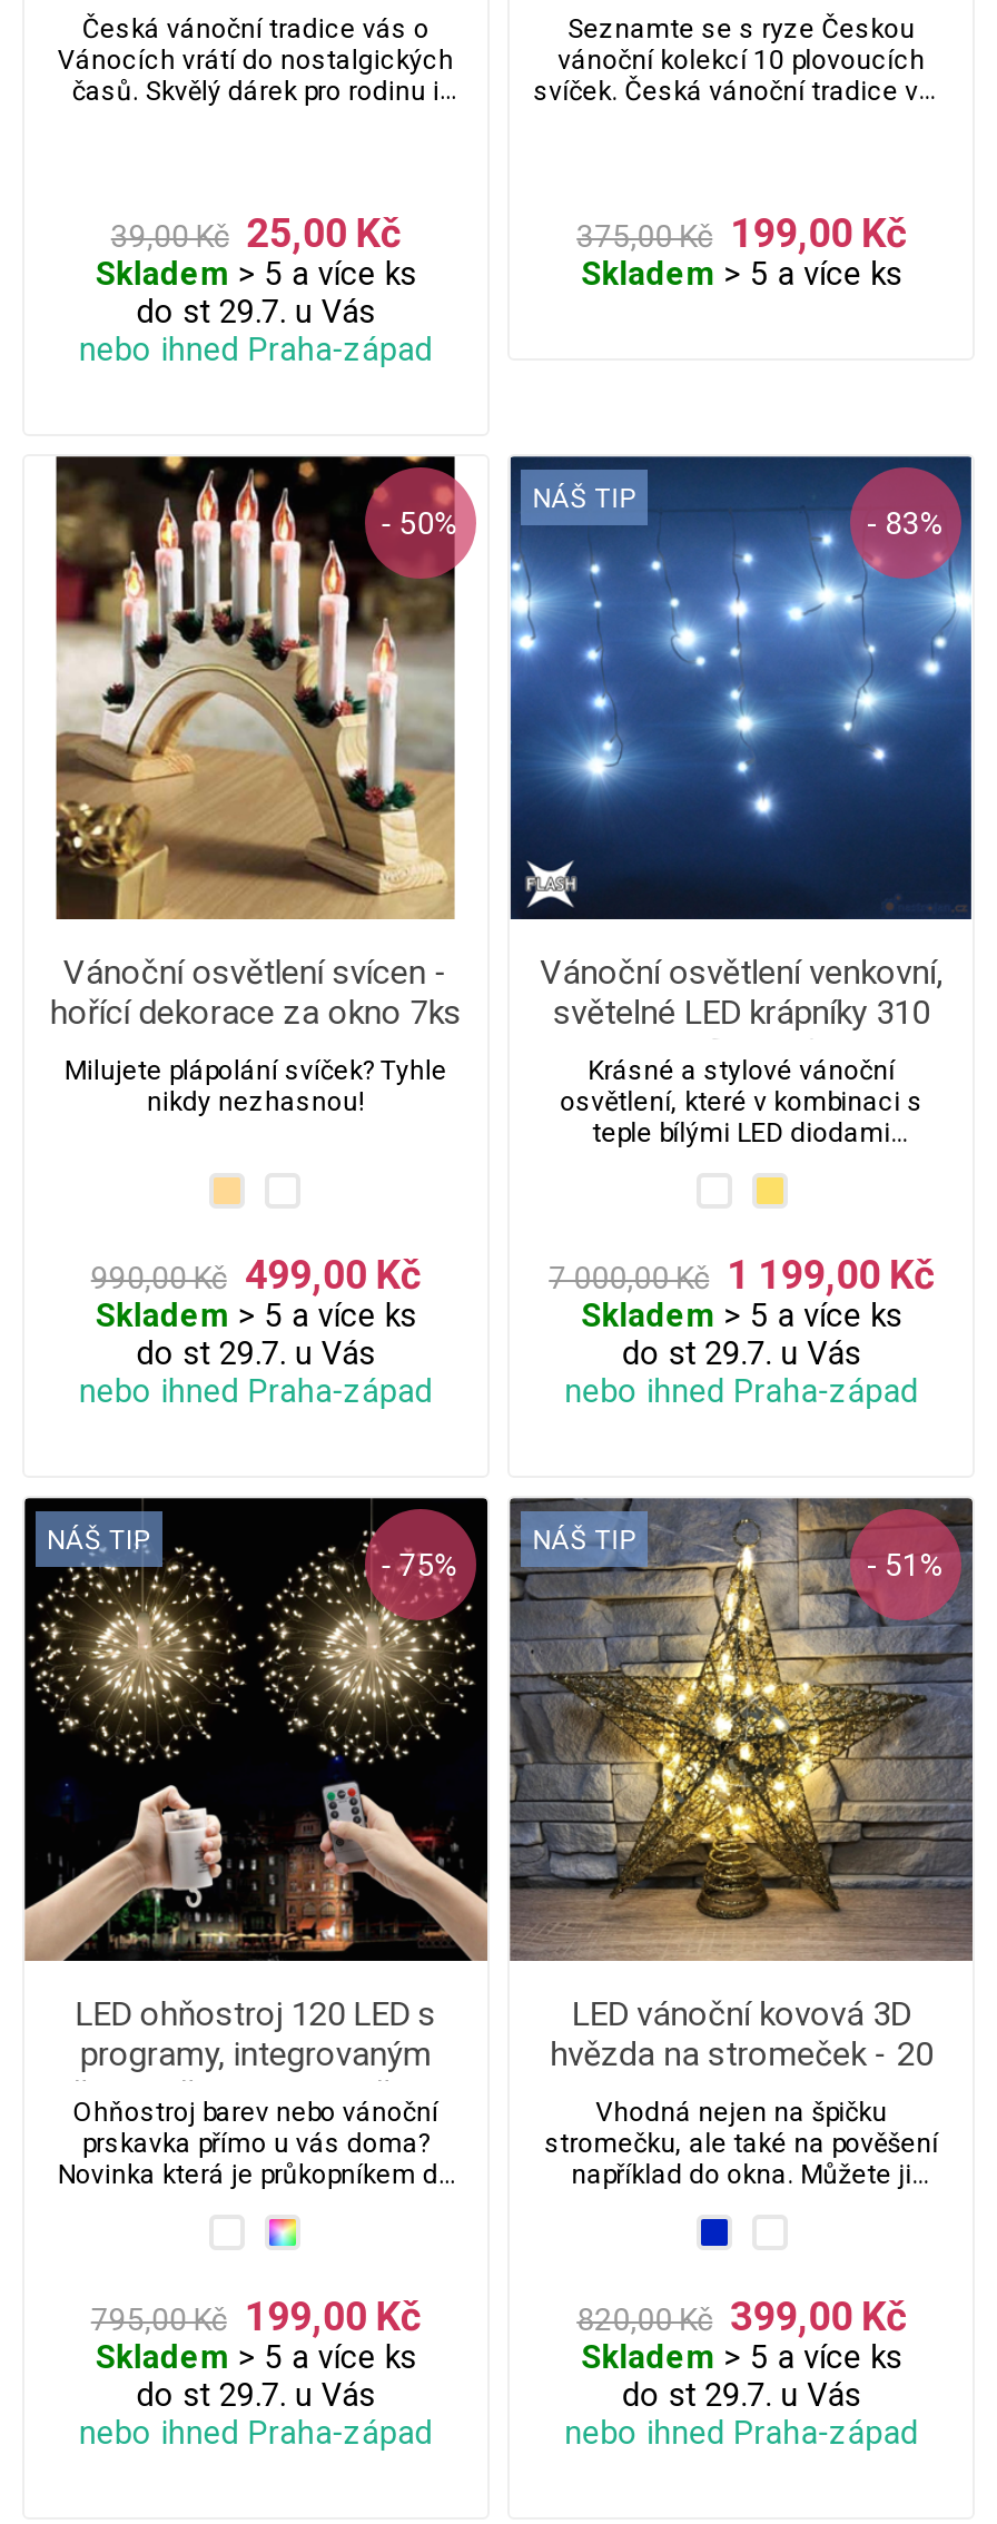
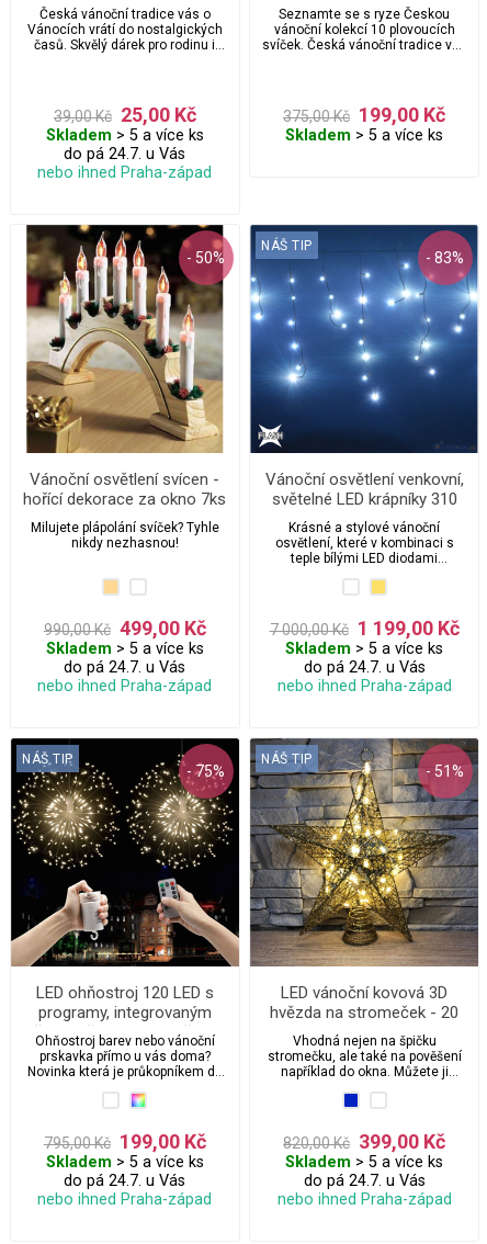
- do st 29.7. u Vás
+ do pá 24.7. u Vás

- do st 29.7. u Vás
+ do pá 24.7. u Vás

- do st 29.7. u Vás
+ do pá 24.7. u Vás

- do st 29.7. u Vás
+ do pá 24.7. u Vás

- do st 29.7. u Vás
+ do pá 24.7. u Vás
